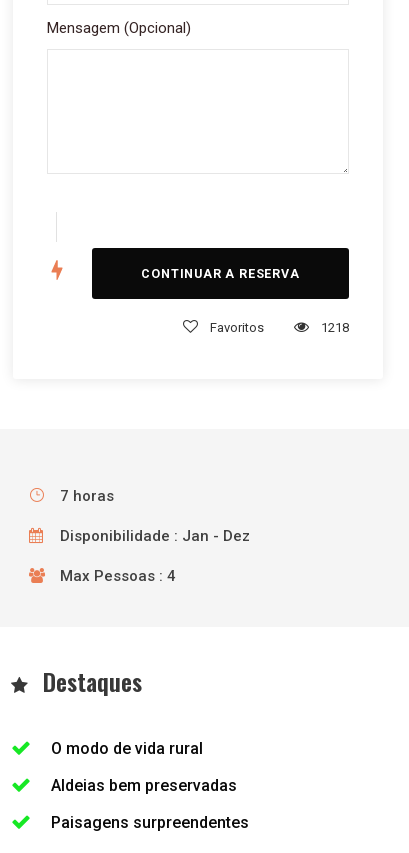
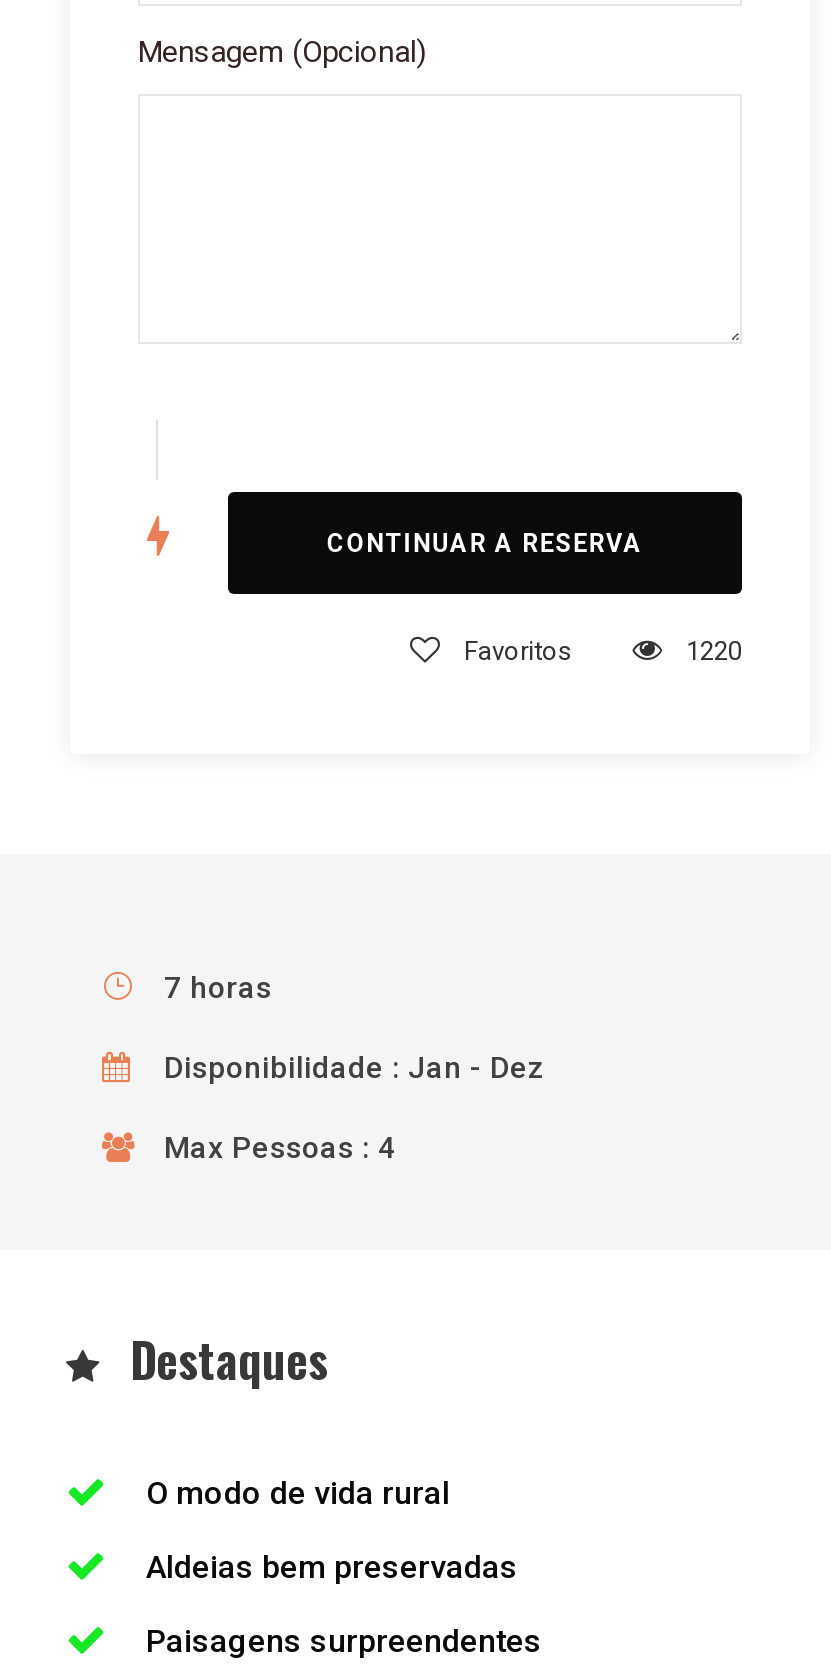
- 1218
+ 1220
